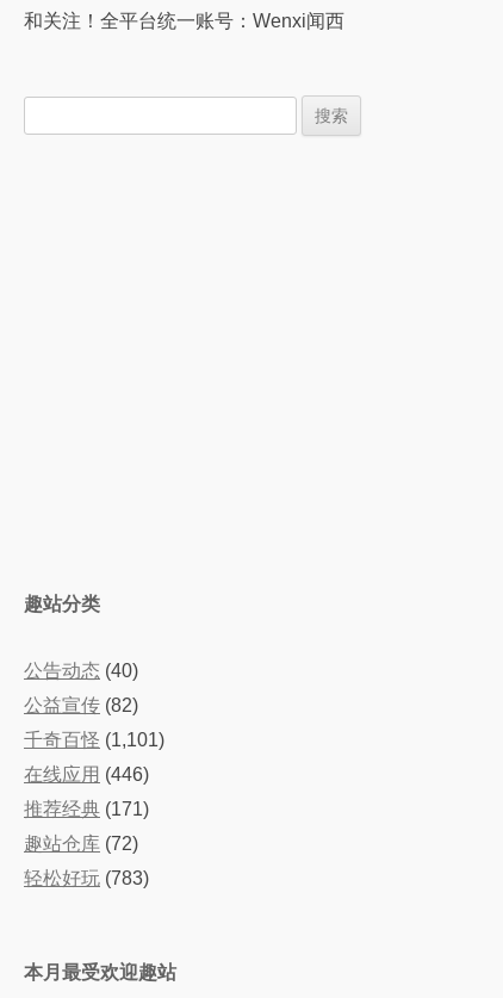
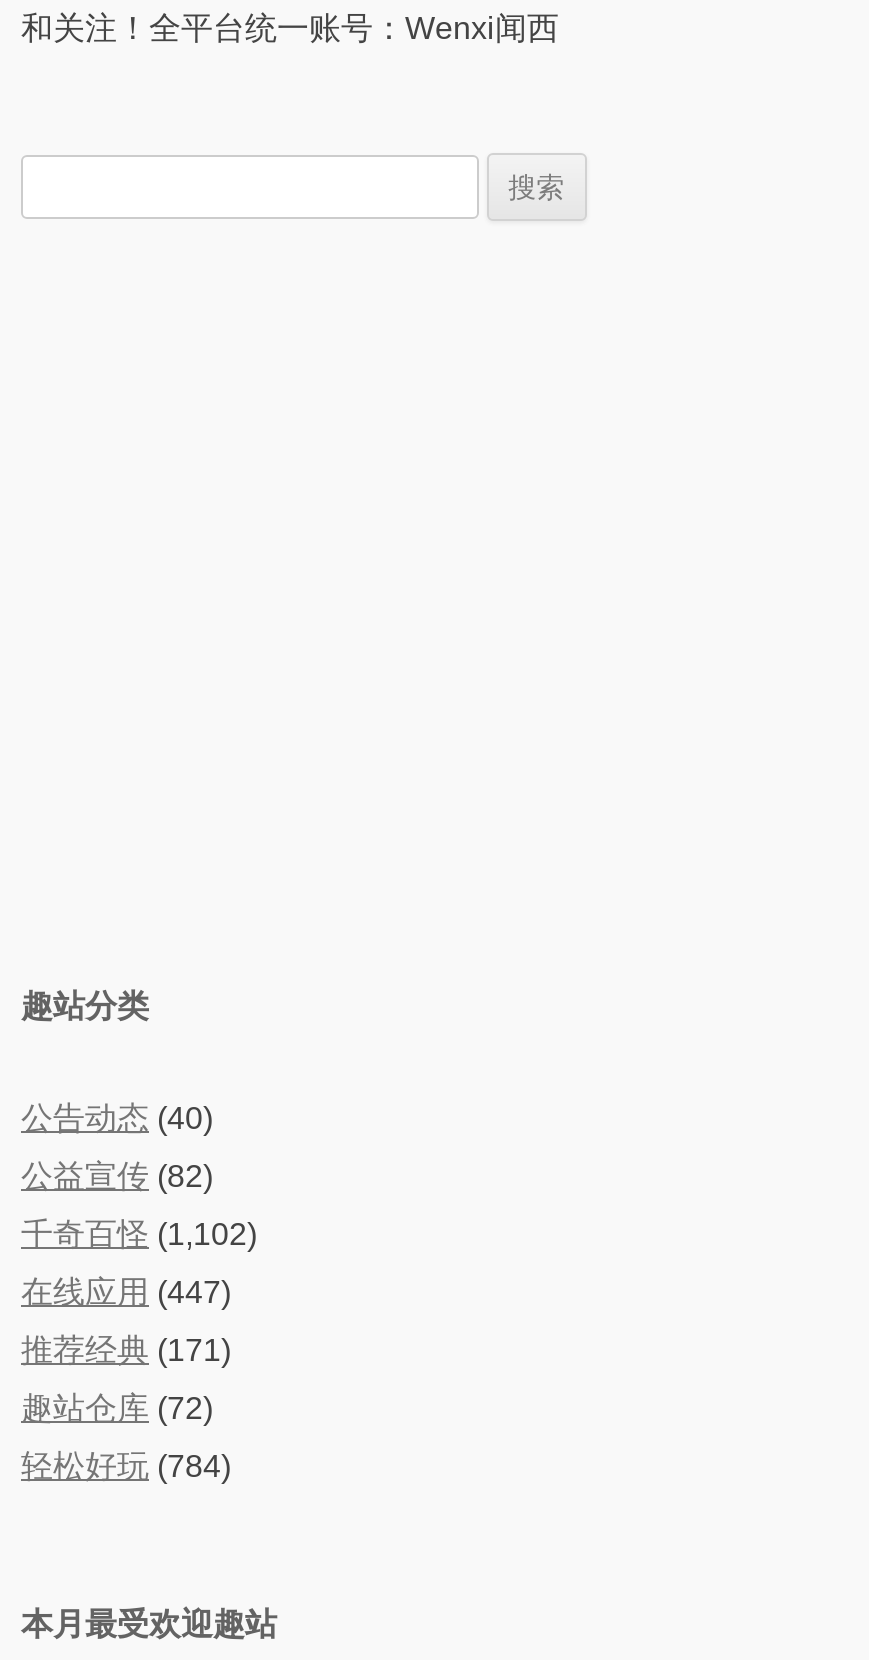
- 千奇百怪(1,101)
+ 千奇百怪(1,102)

- 在线应用(446)
+ 在线应用(447)

- 轻松好玩(783)
+ 轻松好玩(784)
